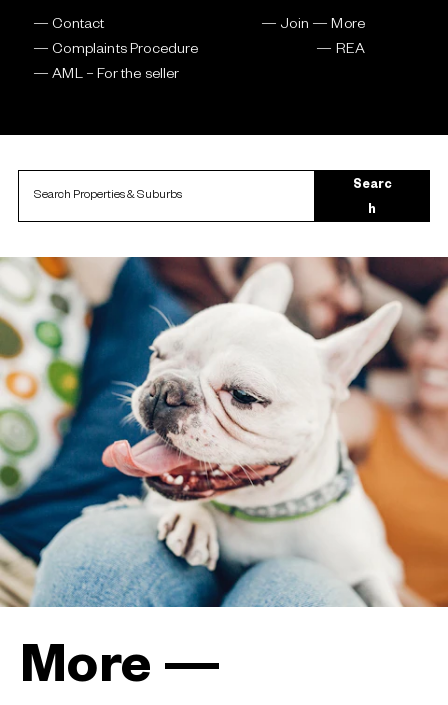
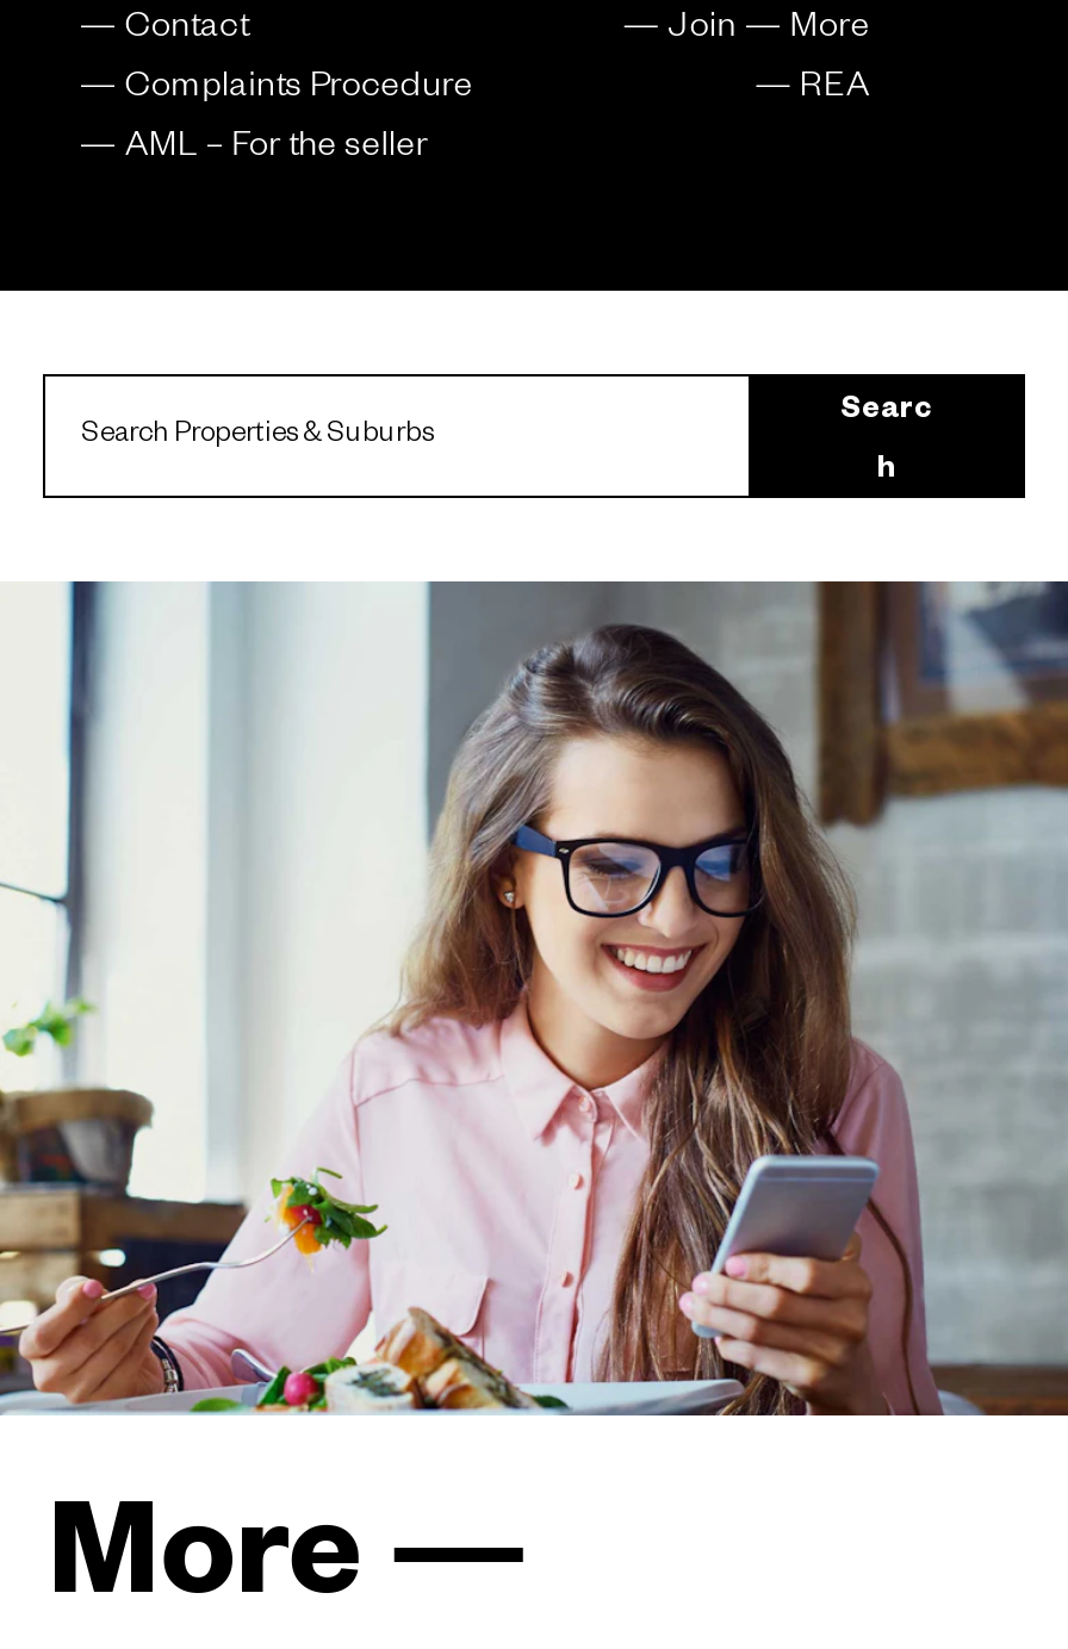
- [image]
+ [image]
